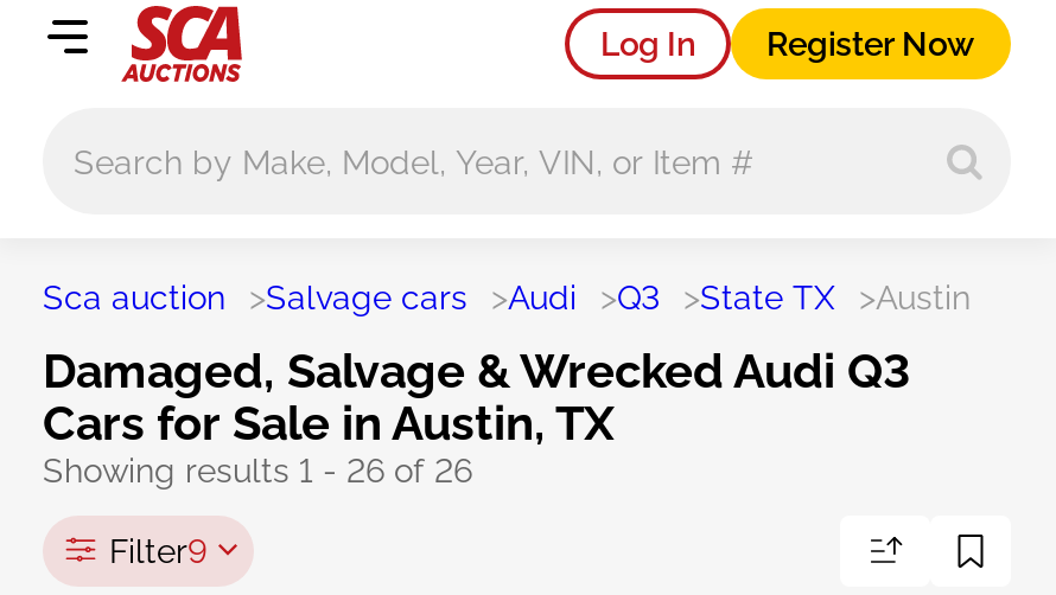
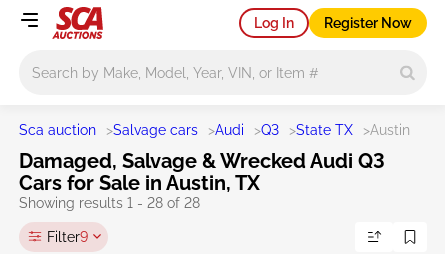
- Showing results 1 - 26 of 26
+ Showing results 1 - 28 of 28
